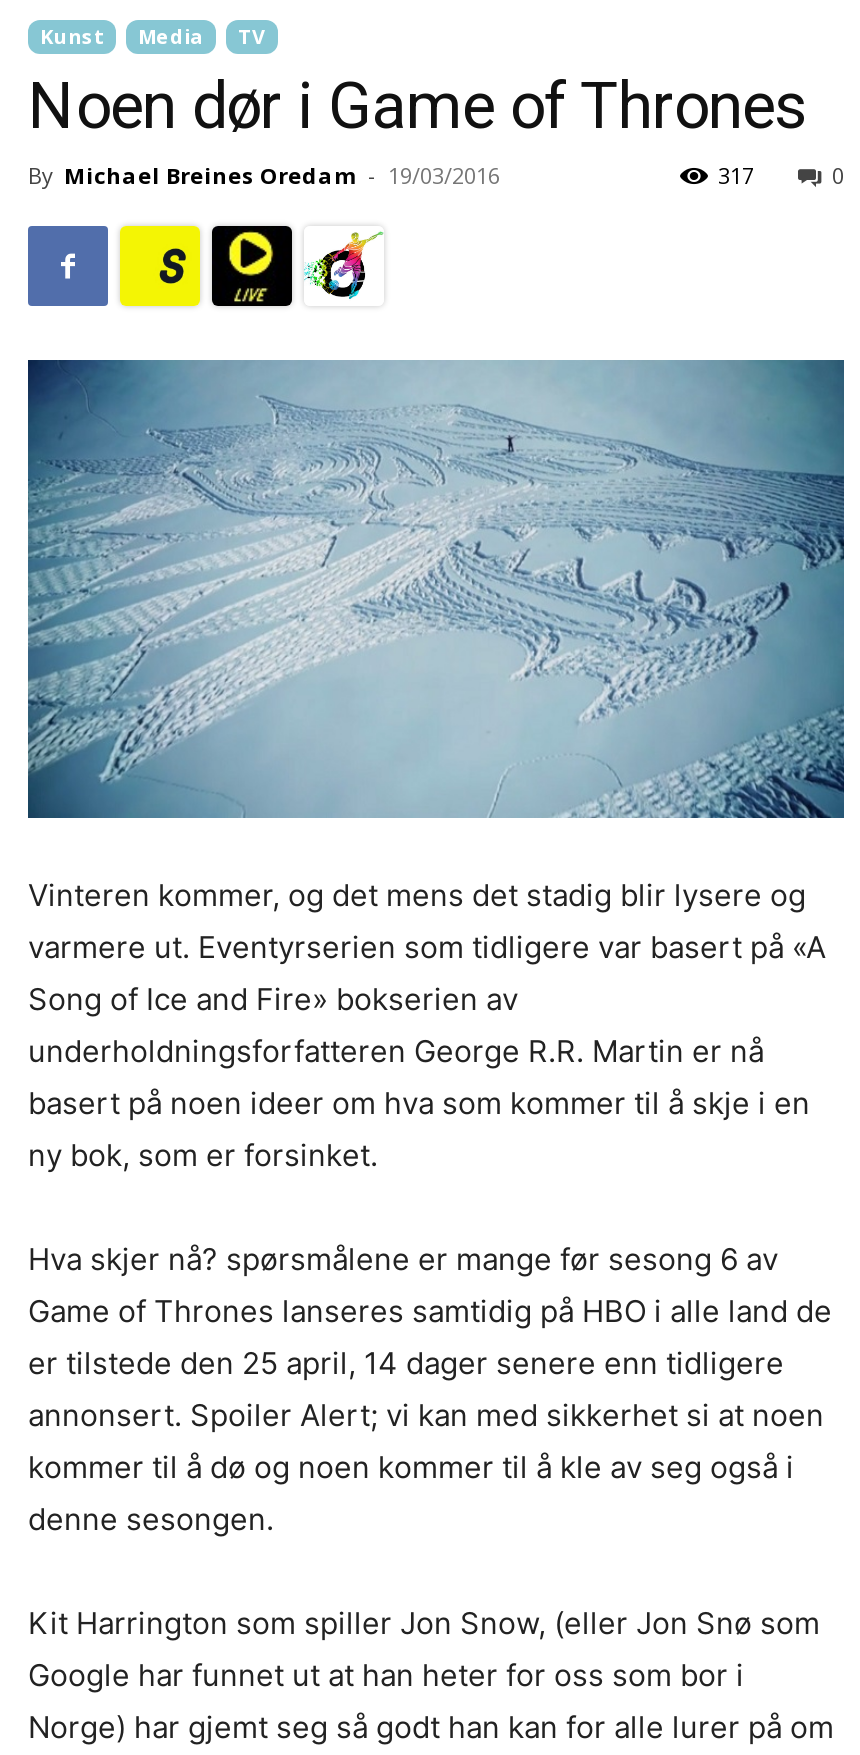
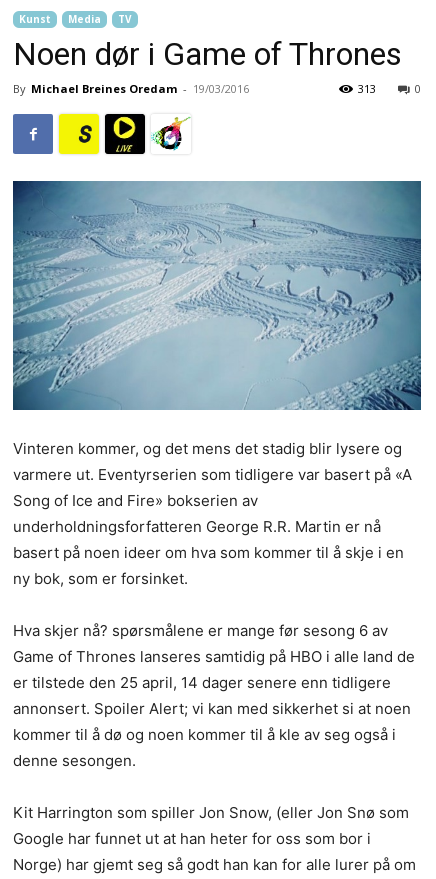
- 317
+ 313
